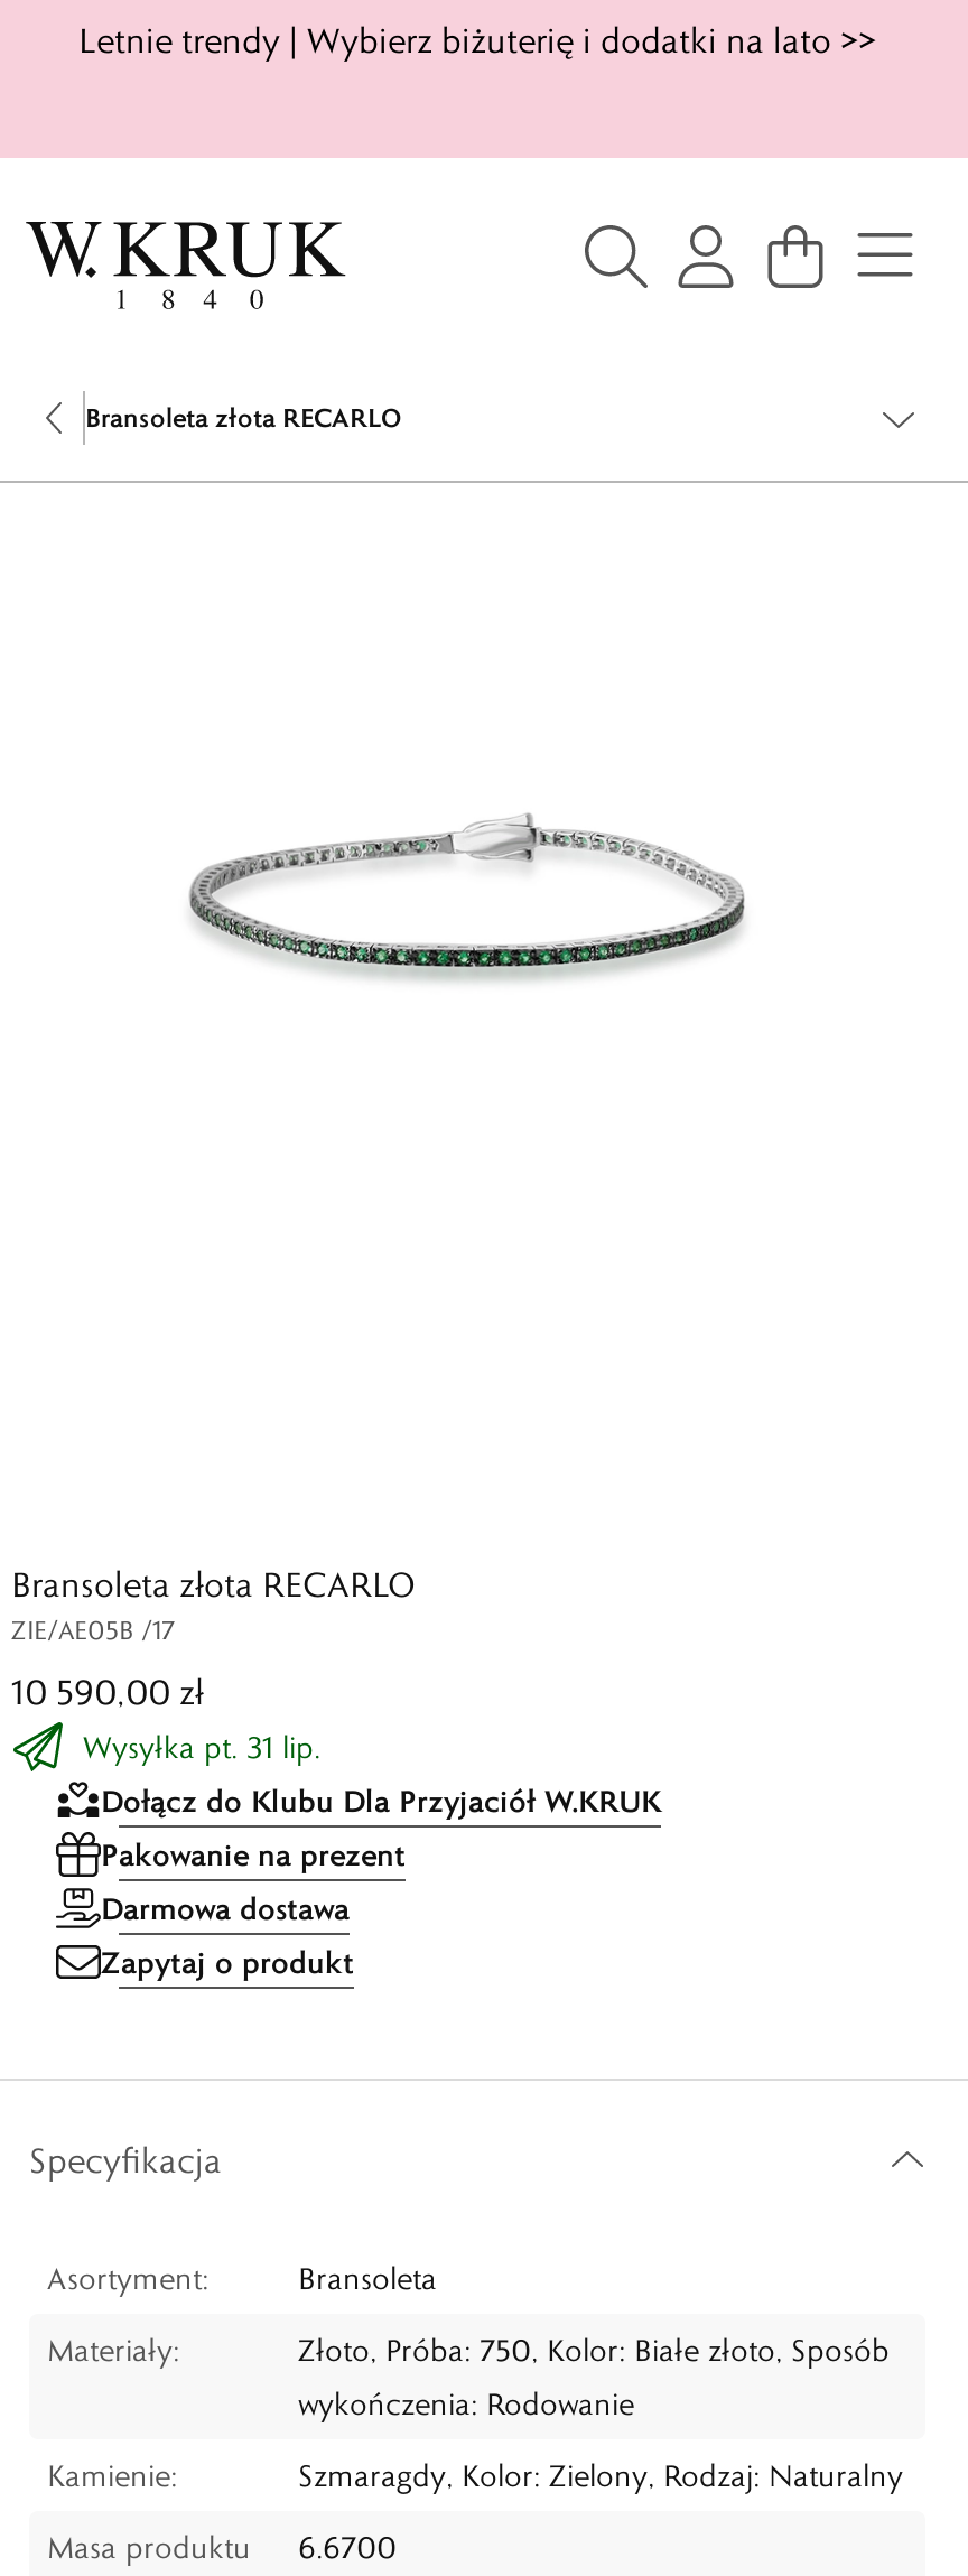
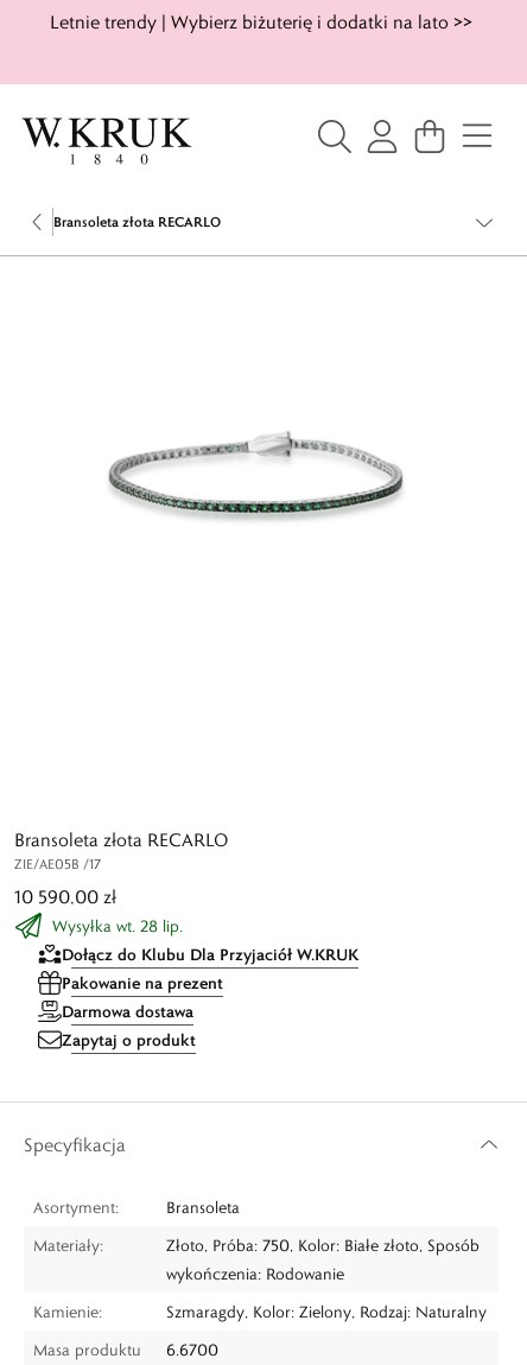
- Wysyłka pt. 31 lip.
+ Wysyłka wt. 28 lip.
